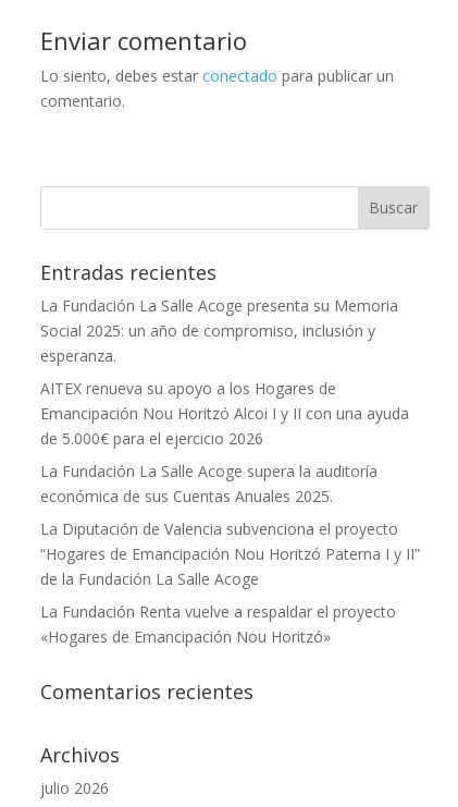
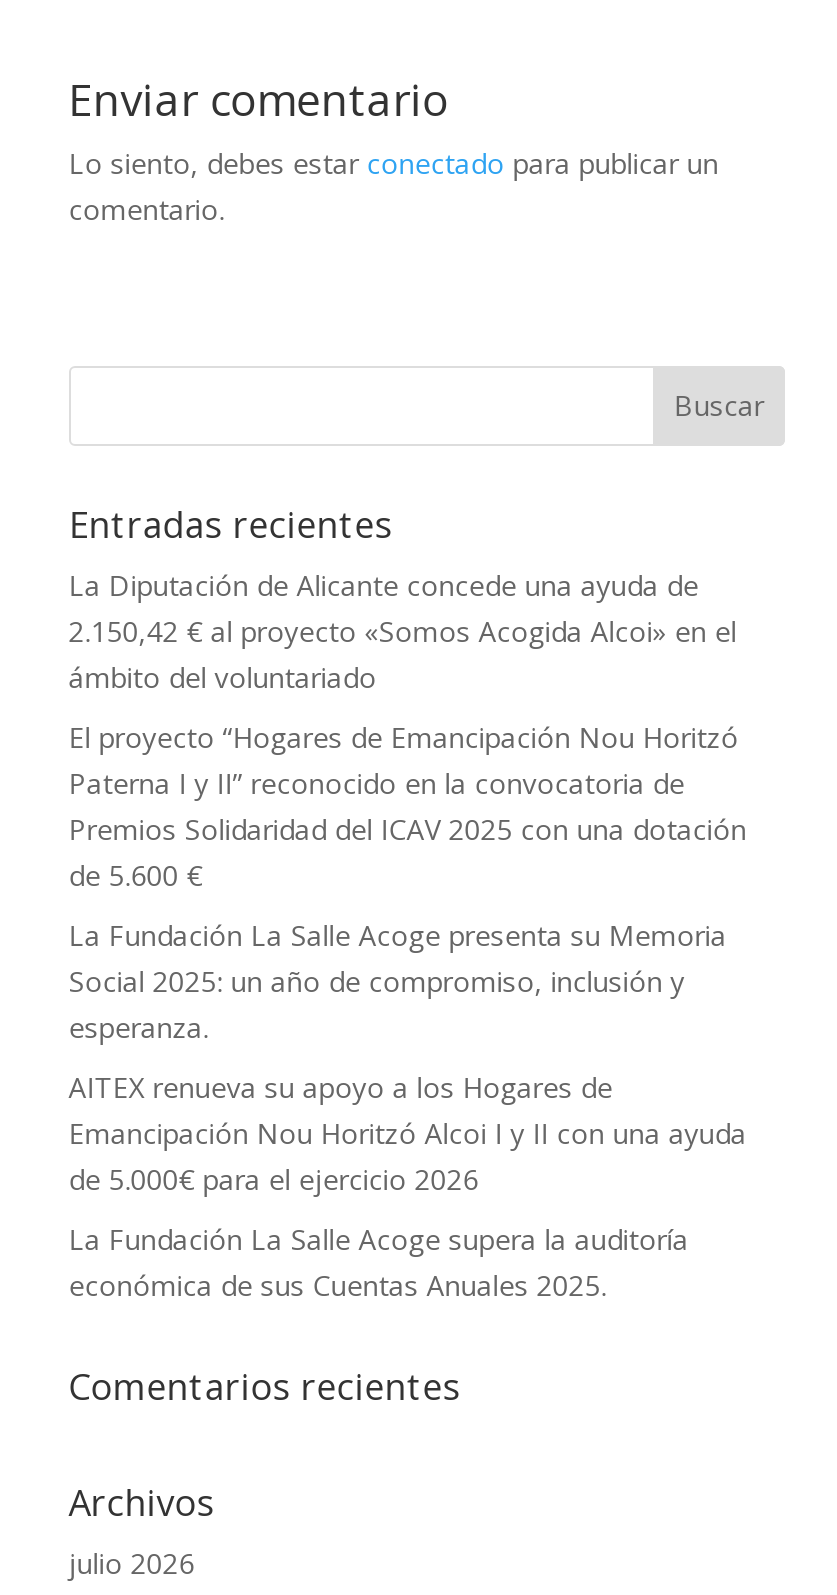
+ La Diputación de Alicante concede una ayuda de
+ 2.150,42 € al proyecto «Somos Acogida Alcoi» en el
+ ámbito del voluntariado
+ El proyecto “Hogares de Emancipación Nou Horitzó
+ Paterna I y II” reconocido en la convocatoria de
+ Premios Solidaridad del ICAV 2025 con una dotación
+ de 5.600 €

moved down: La Fundación La Salle Acoge presenta su Memoria | Social 2025: un año de compromiso, inclusión y | esperanza. | AITEX renueva su apoyo a los Hogares de | Emancipación Nou Horitzó Alcoi I y II con una ayuda | de 5.000€ para el ejercicio 2026 | La Fundación La Salle Acoge supera la auditoría | económica de sus Cuentas Anuales 2025.

- La Diputación de Valencia subvenciona el proyecto
- “Hogares de Emancipación Nou Horitzó Paterna I y II”
- de la Fundación La Salle Acoge
- La Fundación Renta vuelve a respaldar el proyecto
- «Hogares de Emancipación Nou Horitzó»
